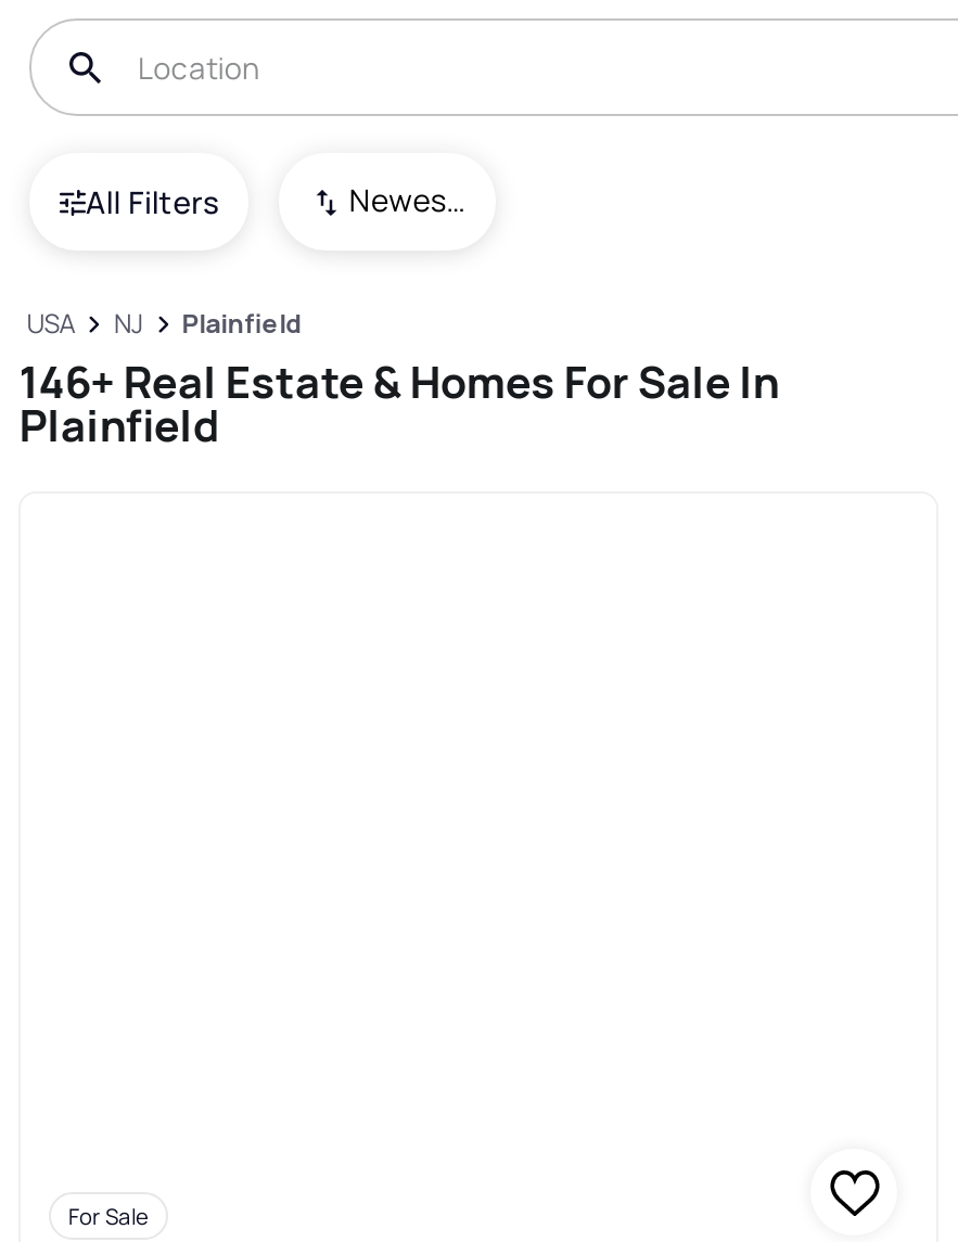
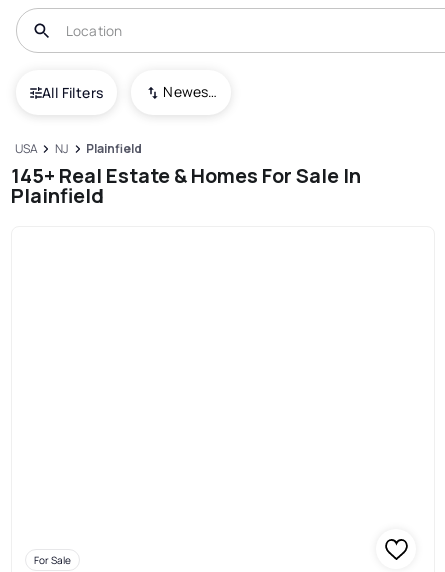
- 146+ Real Estate & Homes For Sale In
+ 145+ Real Estate & Homes For Sale In
